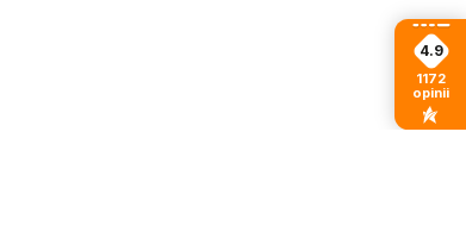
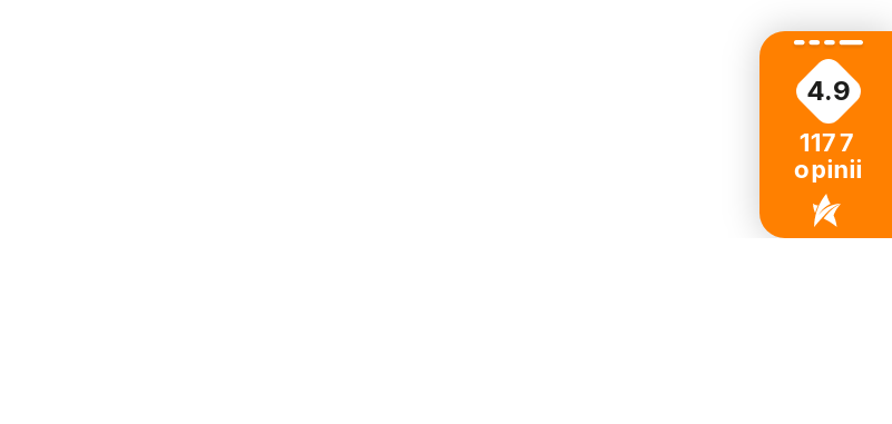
- 1172
+ 1177
